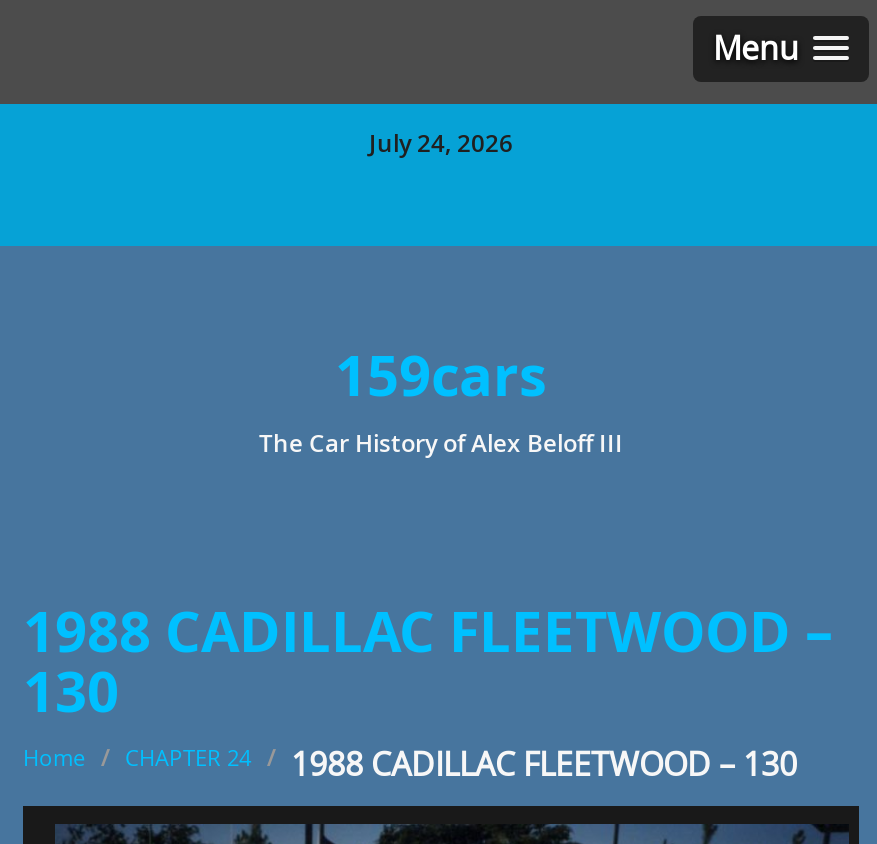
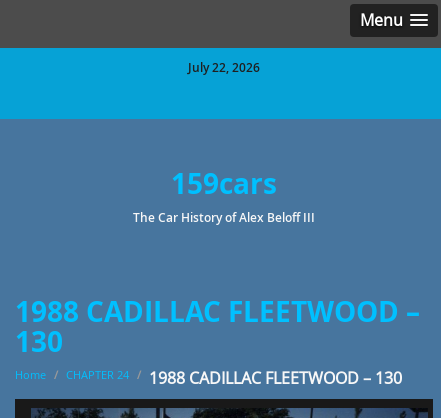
- July 24, 2026
+ July 22, 2026
